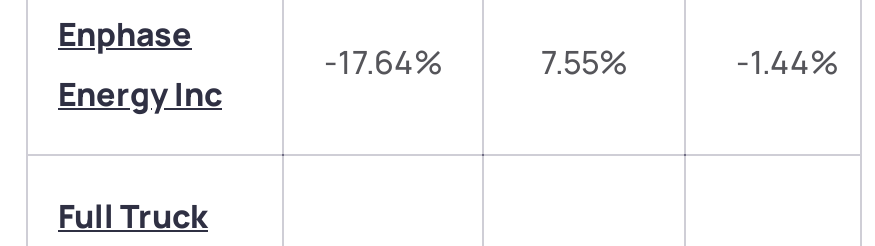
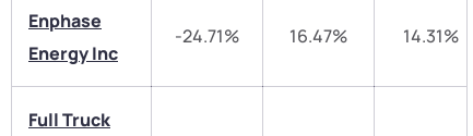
- -17.64%
+ -24.71%

- 7.55%
+ 16.47%

- -1.44%
+ 14.31%
